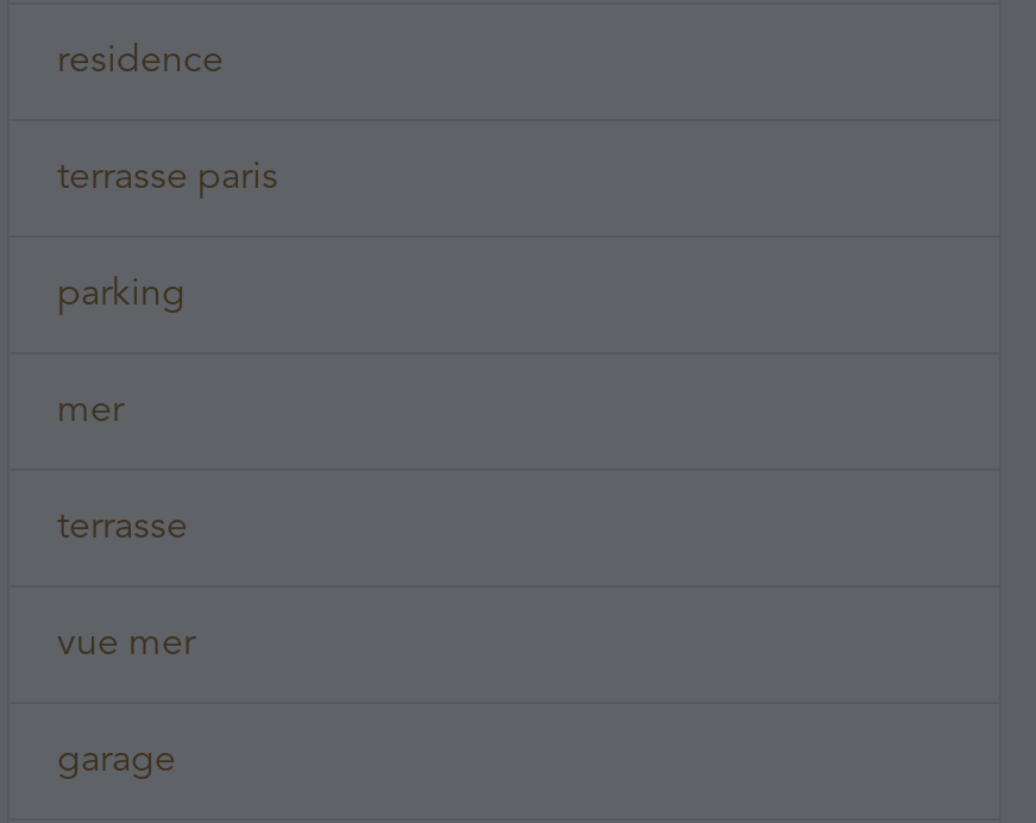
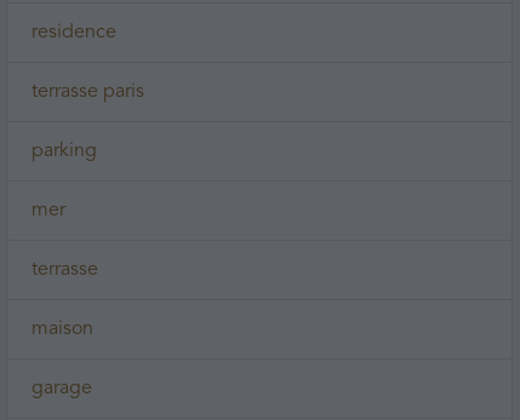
- vue mer
+ maison
